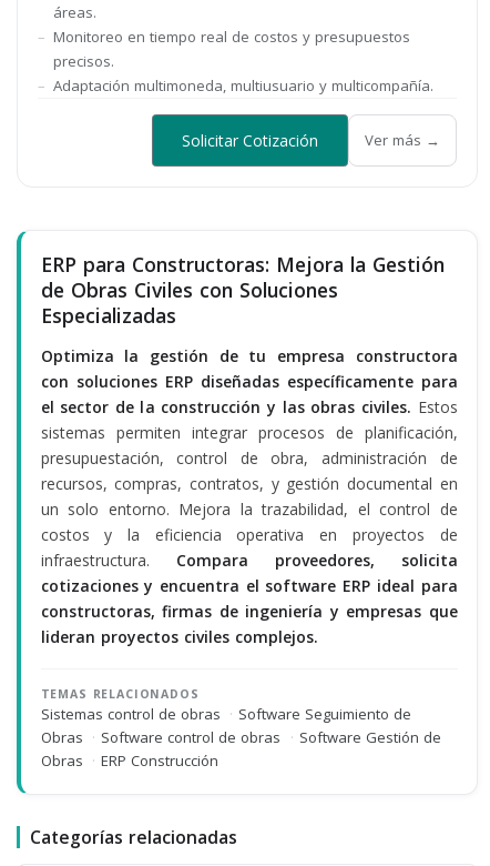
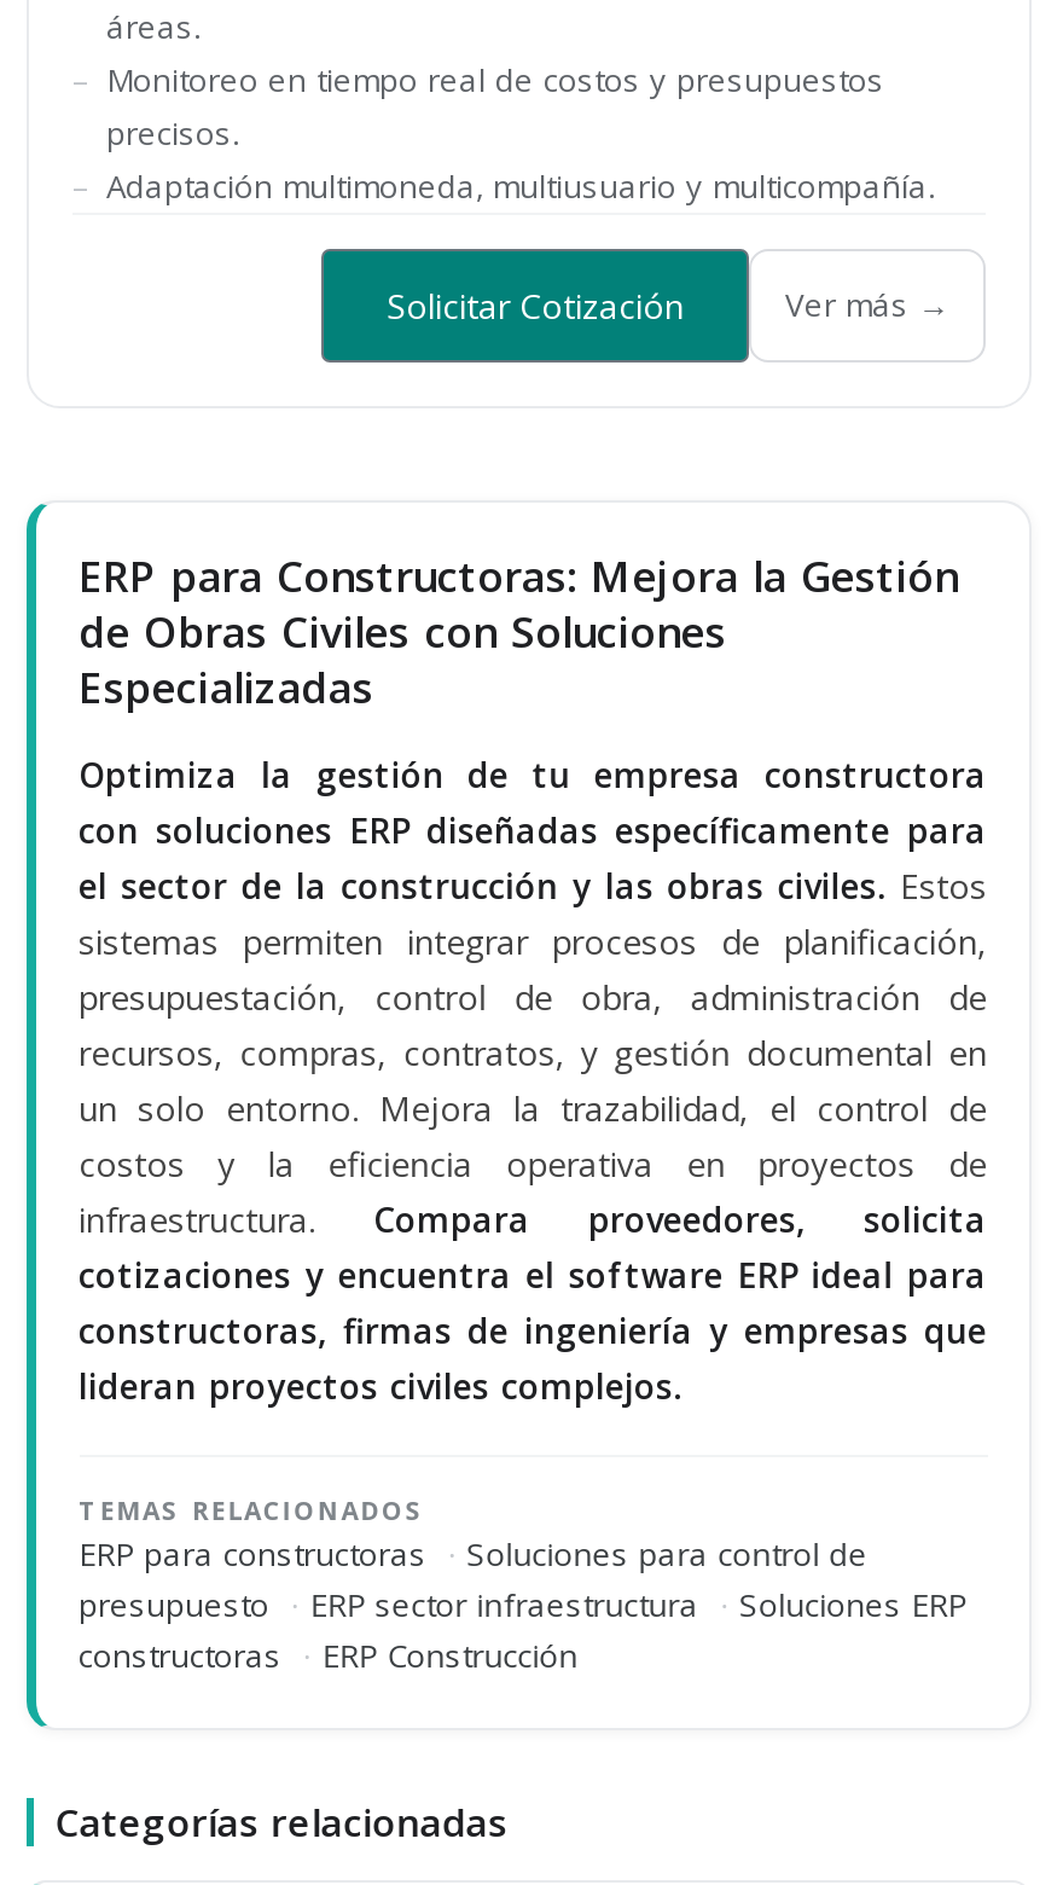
- Sistemas control de obras · Software Seguimiento de
- Obras · Software control de obras · Software Gestión de
- Obras · ERP Construcción
+ ERP para constructoras · Soluciones para control de
+ presupuesto · ERP sector infraestructura · Soluciones ERP
+ constructoras · ERP Construcción
